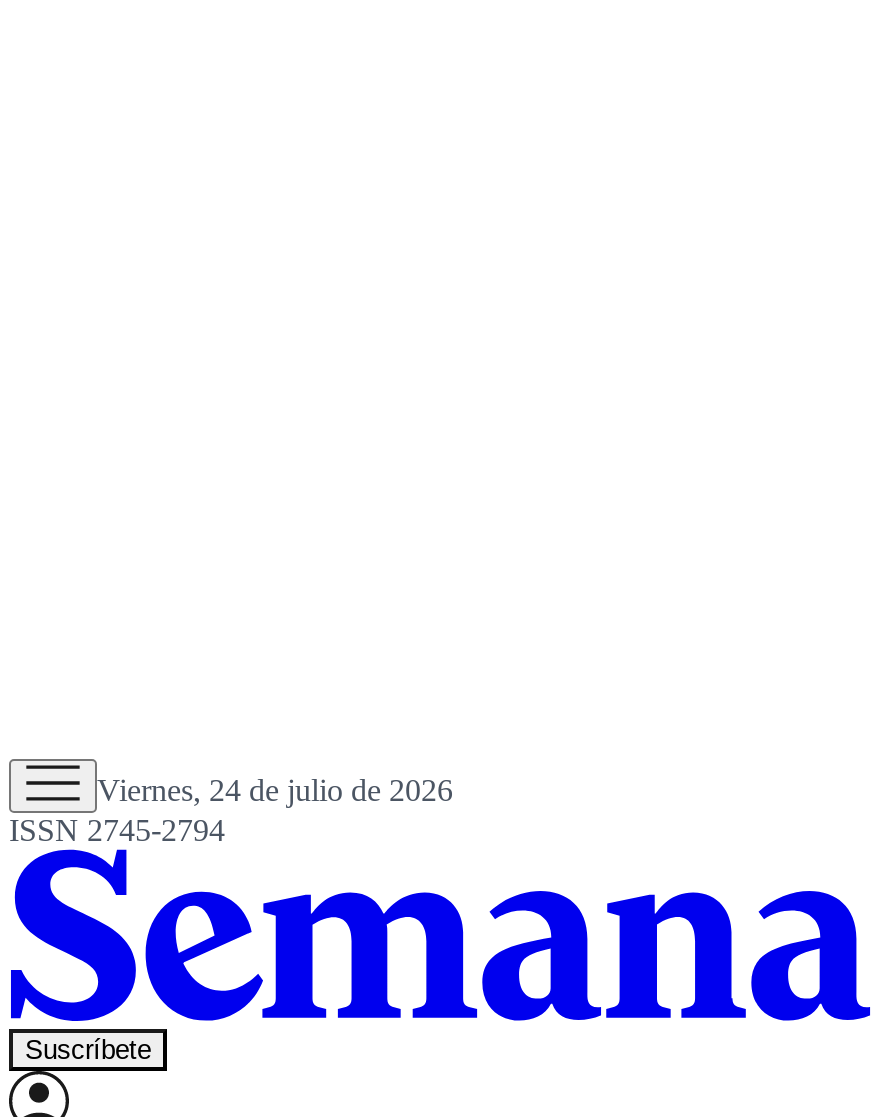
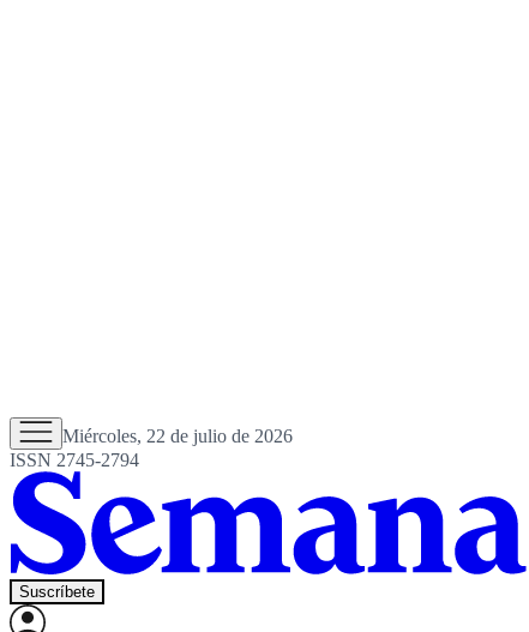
- Viernes, 24 de julio de 2026
+ Miércoles, 22 de julio de 2026
